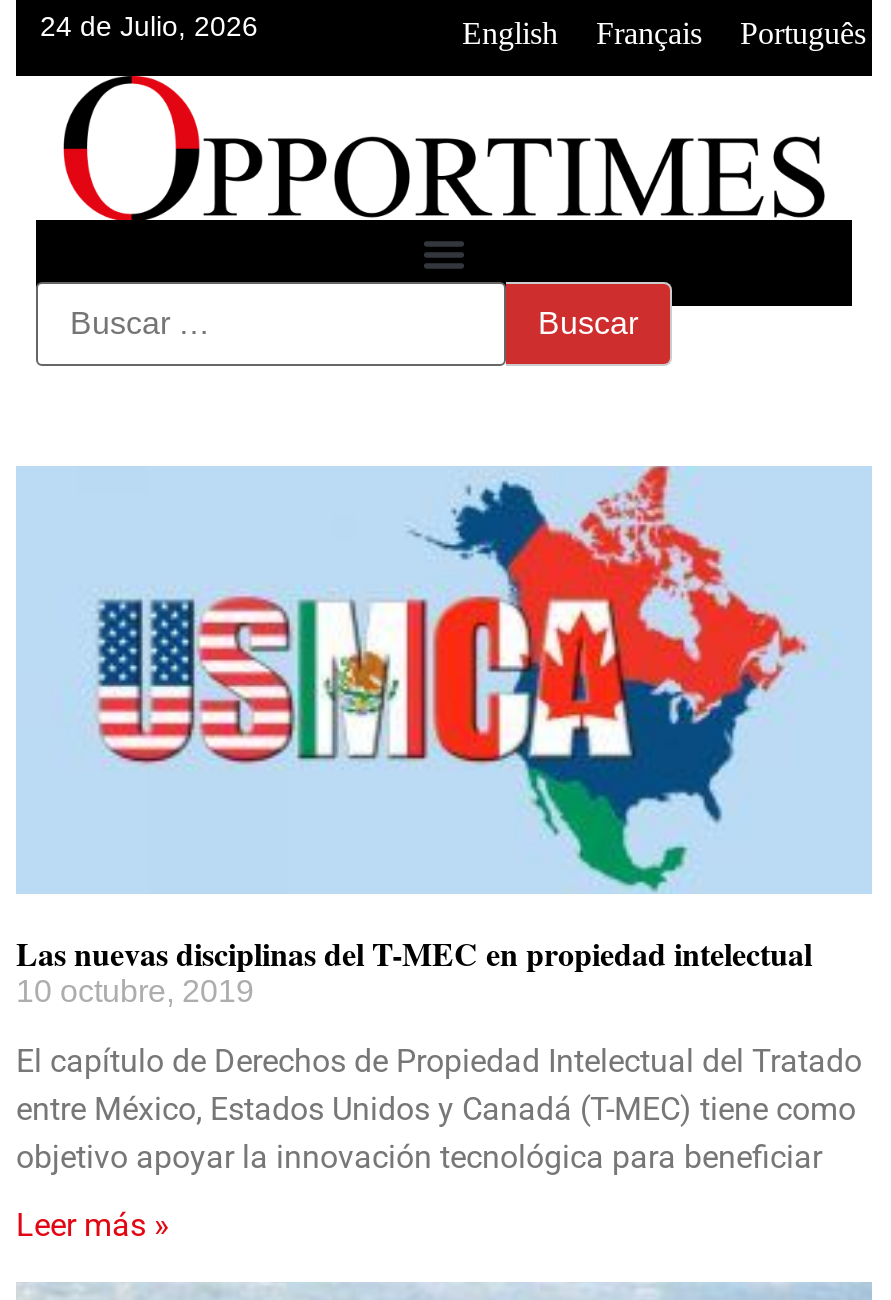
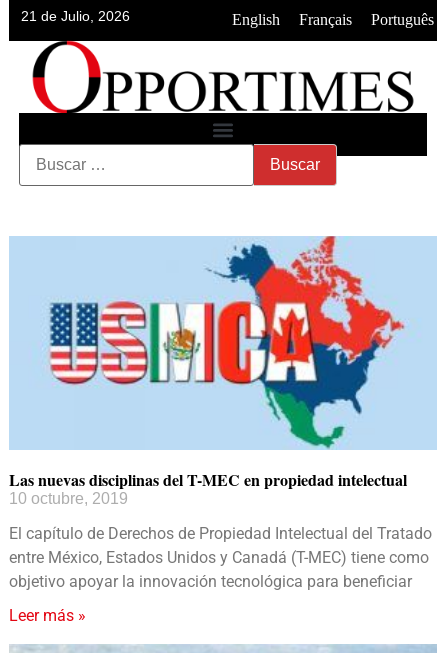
- 24 de Julio, 2026
+ 21 de Julio, 2026
